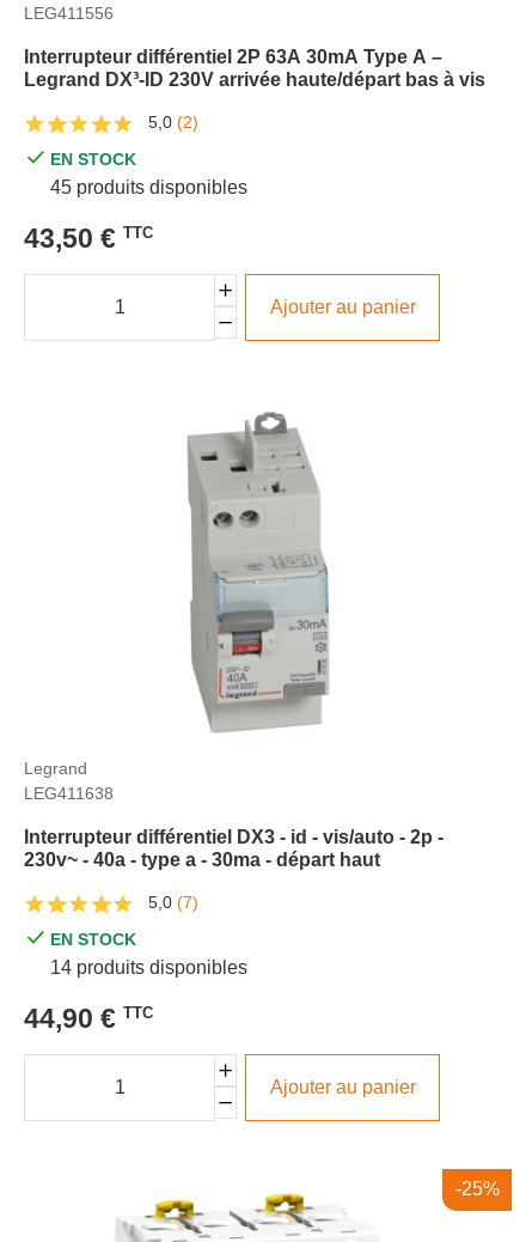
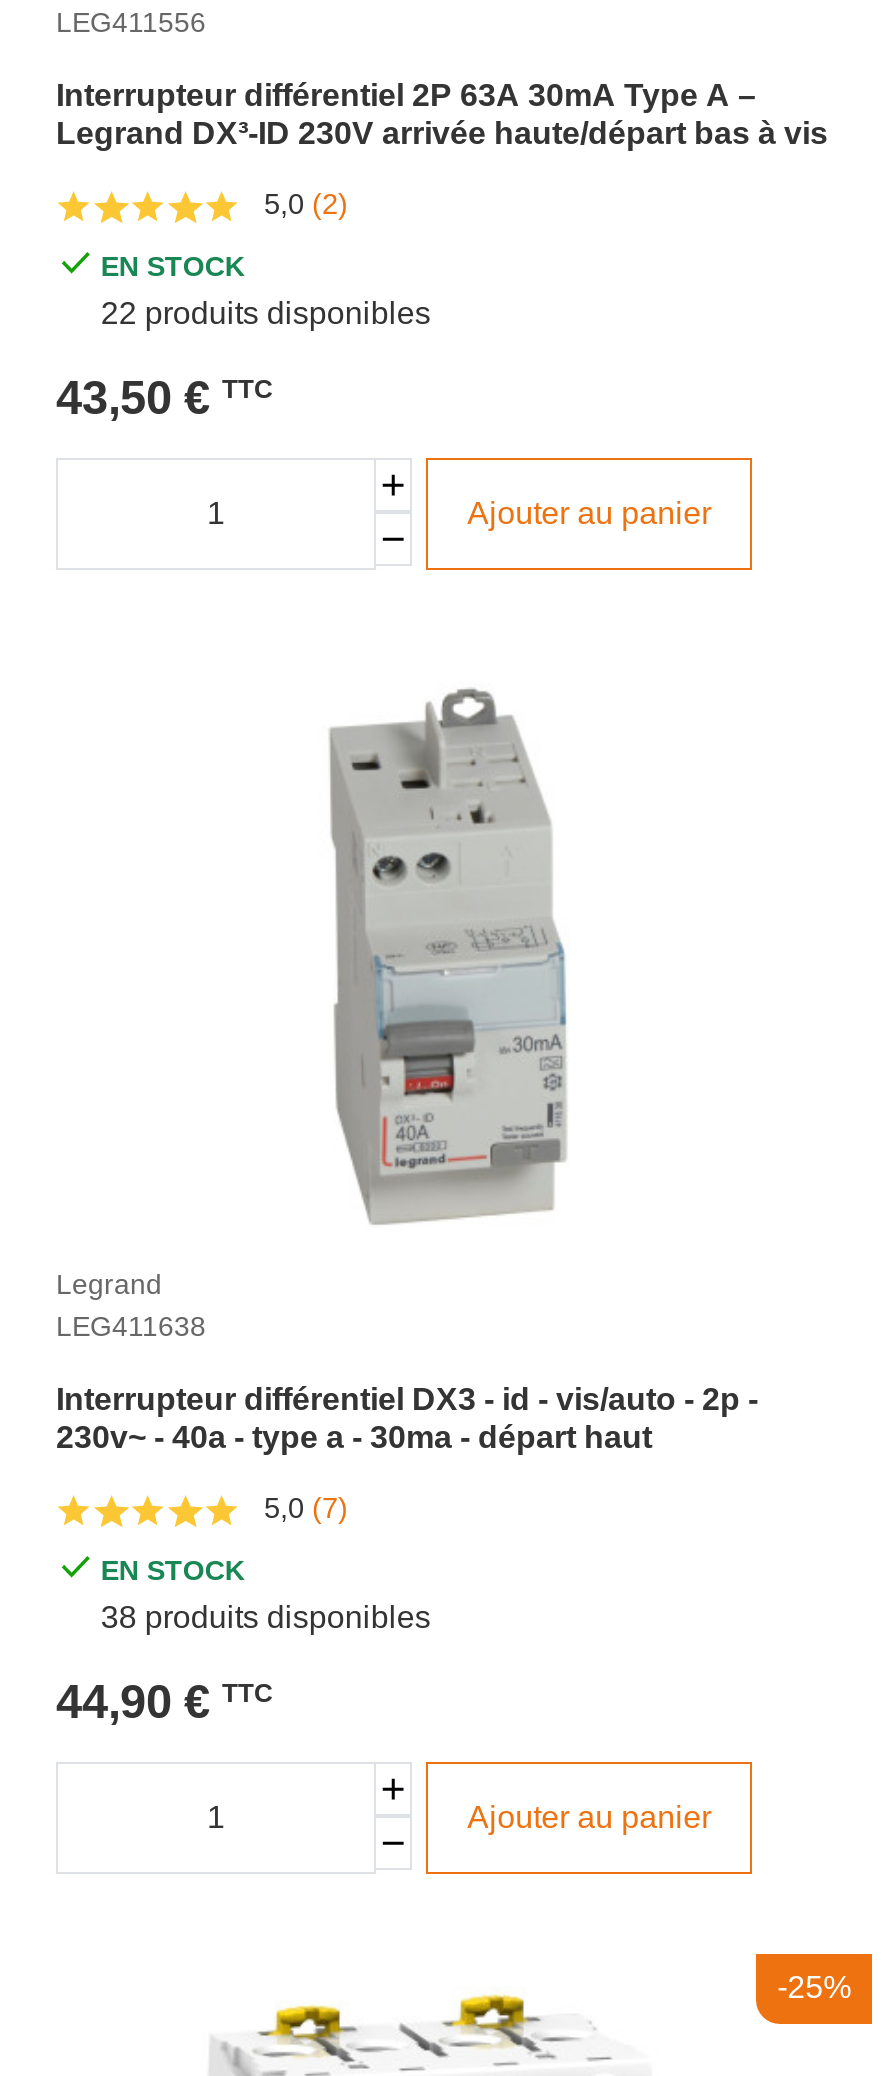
- 45 produits disponibles
+ 22 produits disponibles

- 14 produits disponibles
+ 38 produits disponibles
